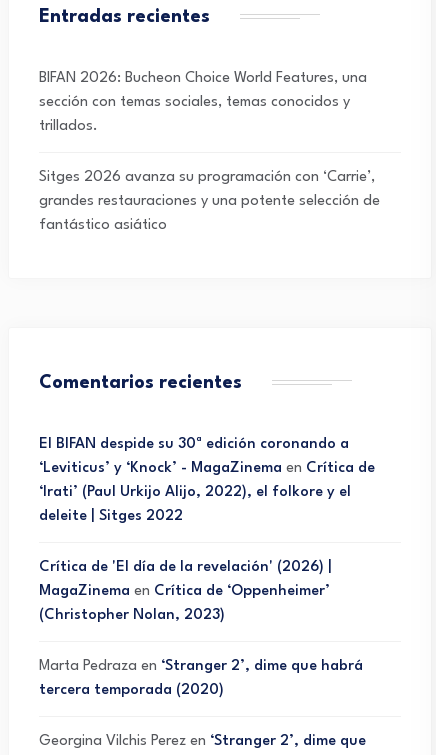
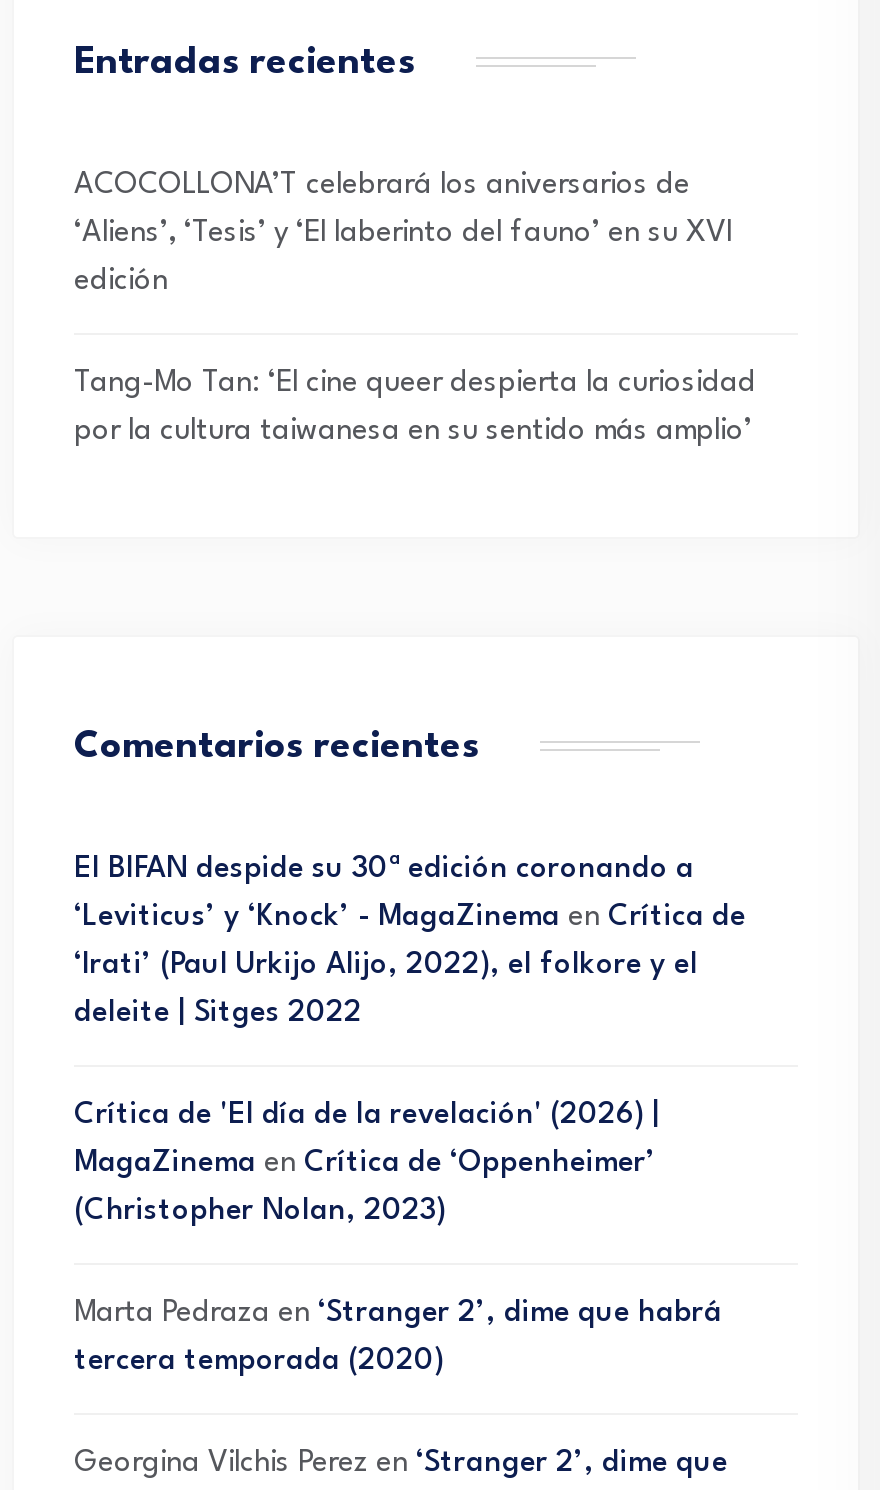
- BIFAN 2026: Bucheon Choice World Features, una
- sección con temas sociales, temas conocidos y
- trillados.
- Sitges 2026 avanza su programación con ‘Carrie’,
- grandes restauraciones y una potente selección de
- fantástico asiático
+ ACOCOLLONA’T celebrará los aniversarios de
+ ‘Aliens’, ‘Tesis’ y ‘El laberinto del fauno’ en su XVI
+ edición
+ Tang-Mo Tan: ‘El cine queer despierta la curiosidad
+ por la cultura taiwanesa en su sentido más amplio’
